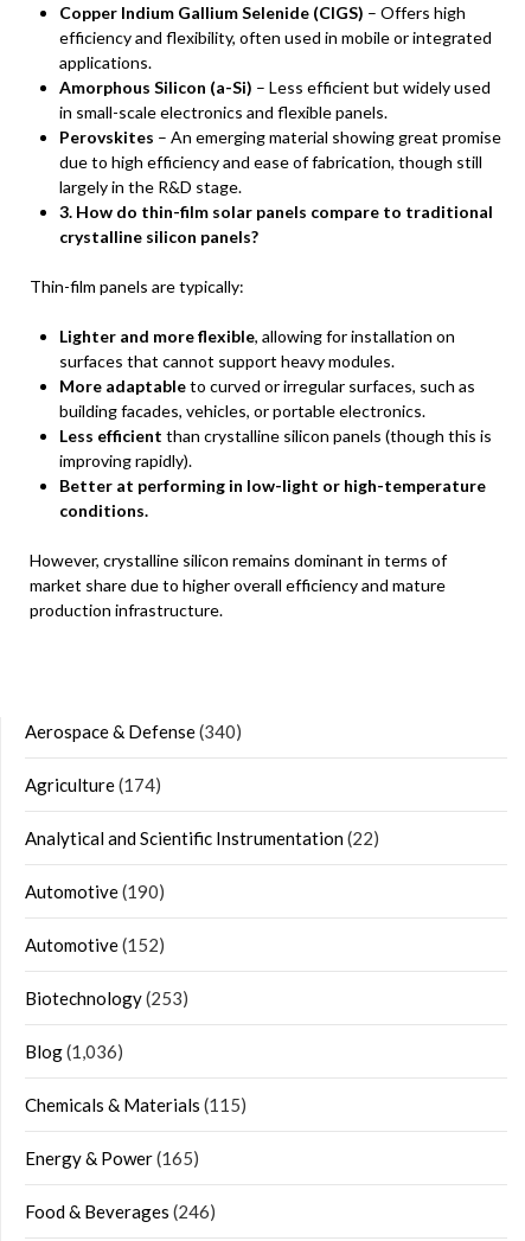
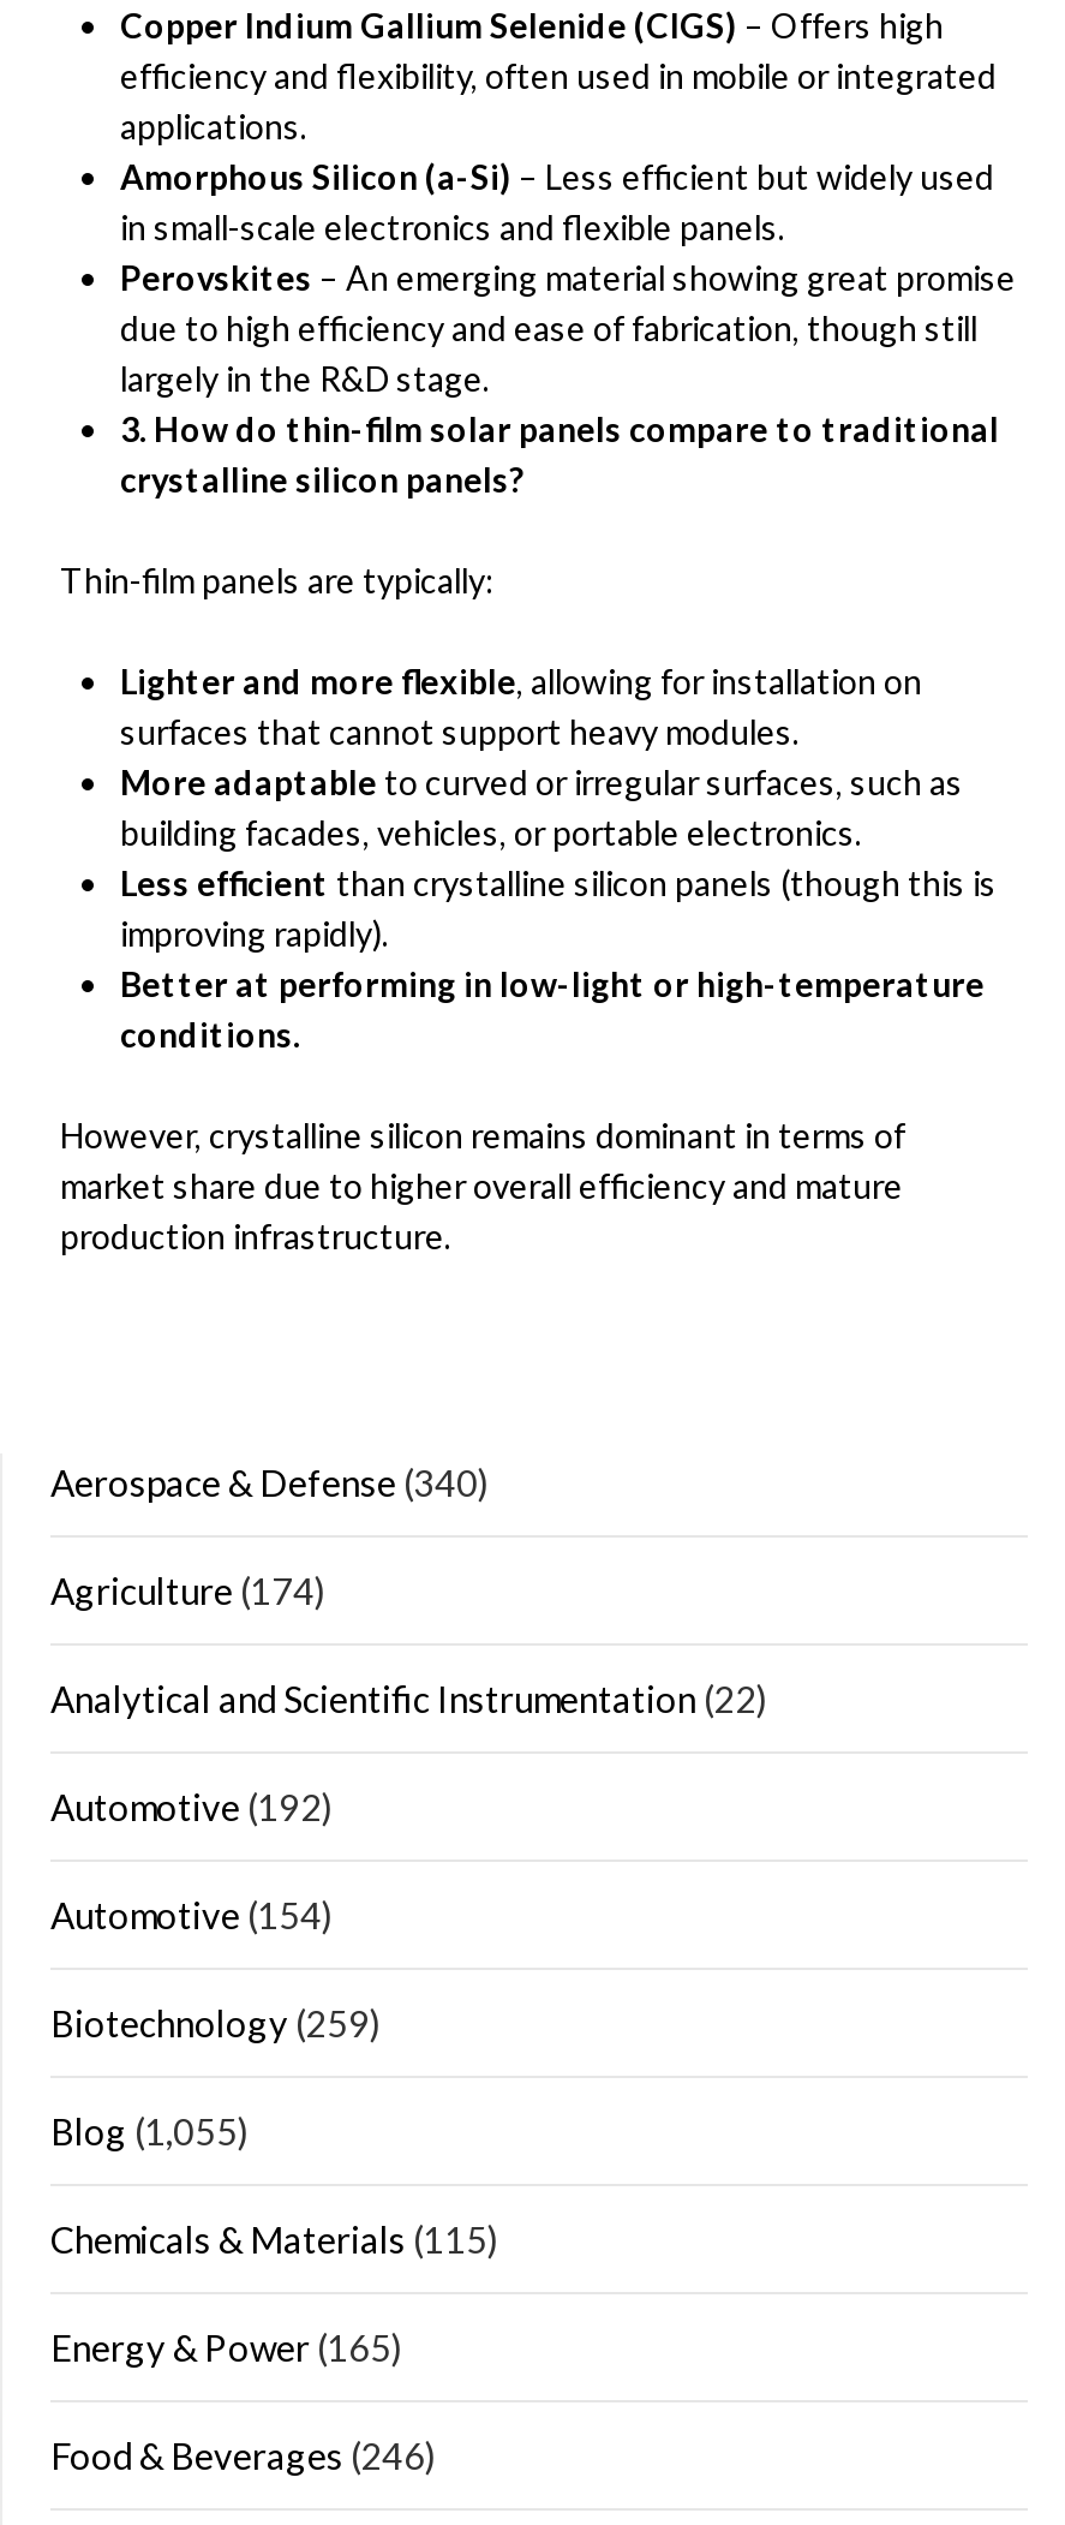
- Automotive (190)
+ Automotive (192)

- Automotive (152)
+ Automotive (154)

- Biotechnology (253)
+ Biotechnology (259)

- Blog (1,036)
+ Blog (1,055)
